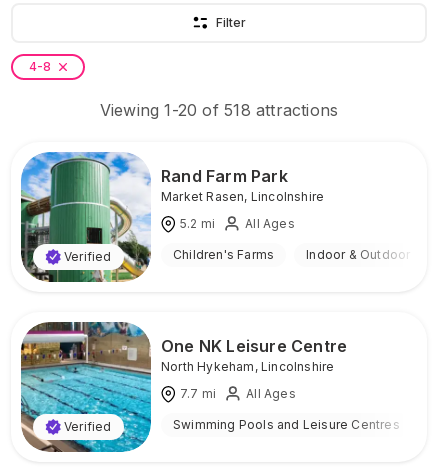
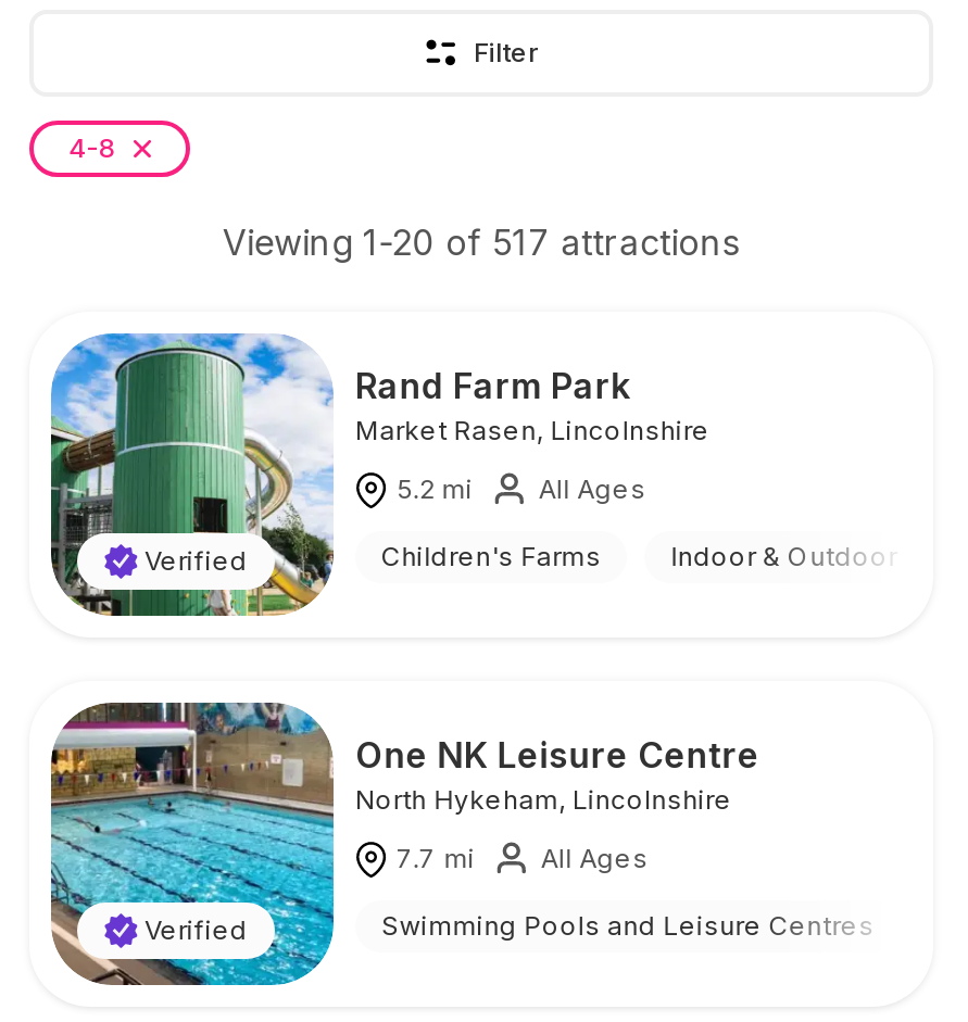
- Viewing 1-20 of 518 attractions
+ Viewing 1-20 of 517 attractions
